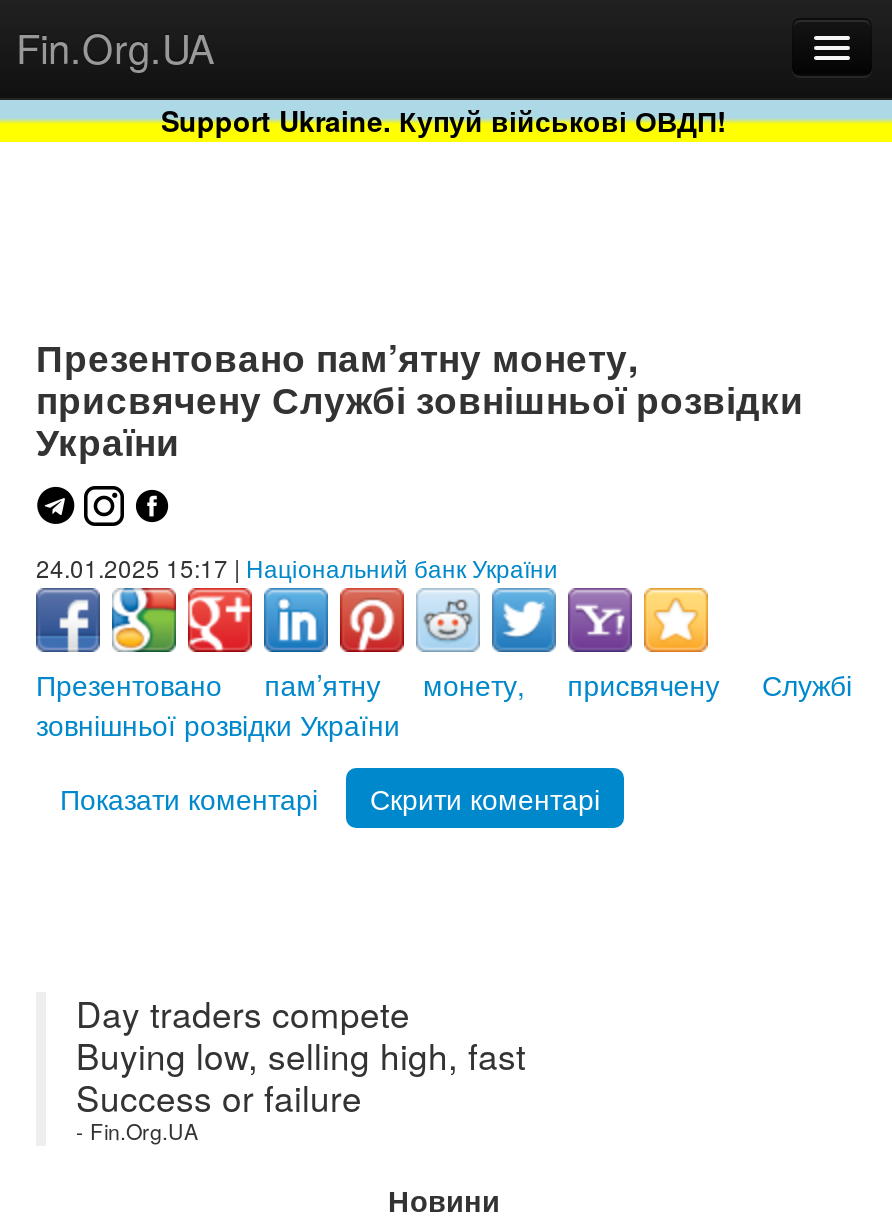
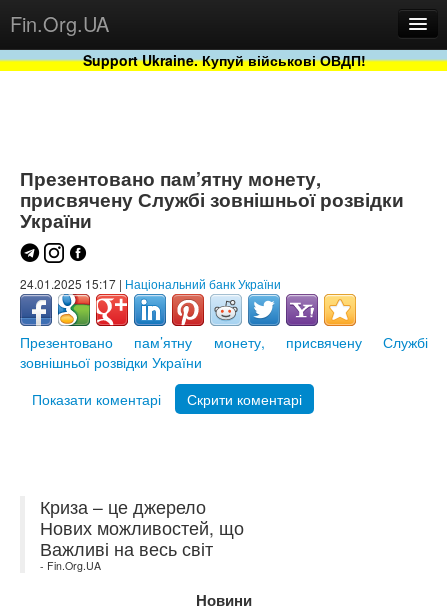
- Day traders compete
- Buying low, selling high, fast
- Success or failure
+ Криза – це джерело
+ Нових можливостей, що
+ Важливі на весь світ
